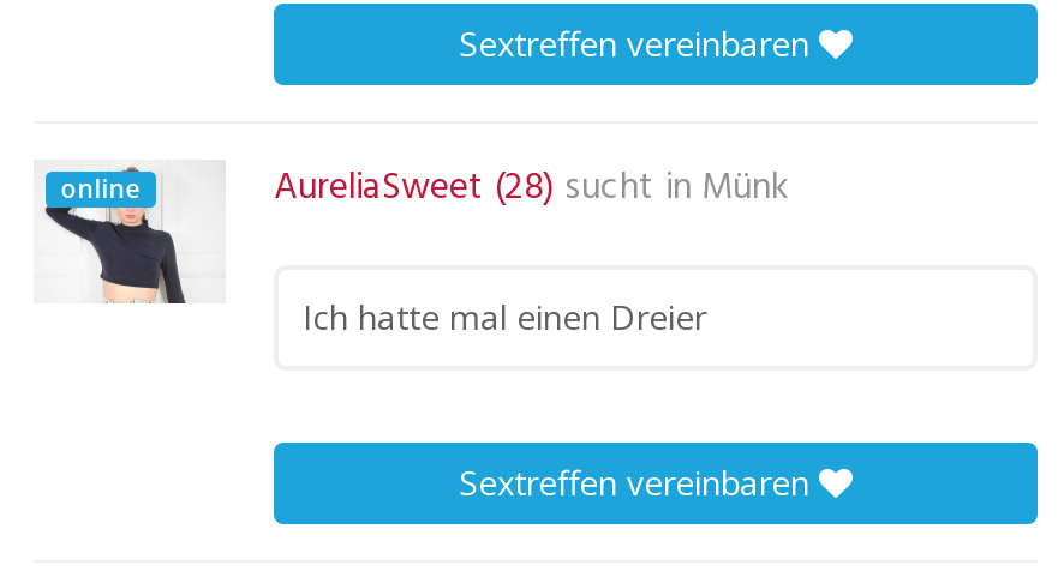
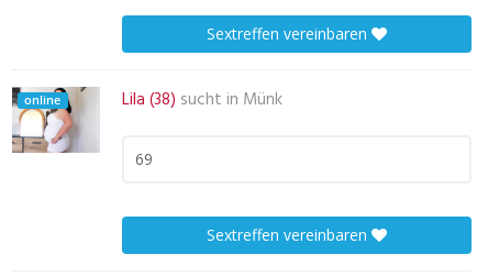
- [image]
- AureliaSweet (28) sucht in Münk
+ [image]
+ Lila (38) sucht in Münk

- Ich hatte mal einen Dreier
+ 69
